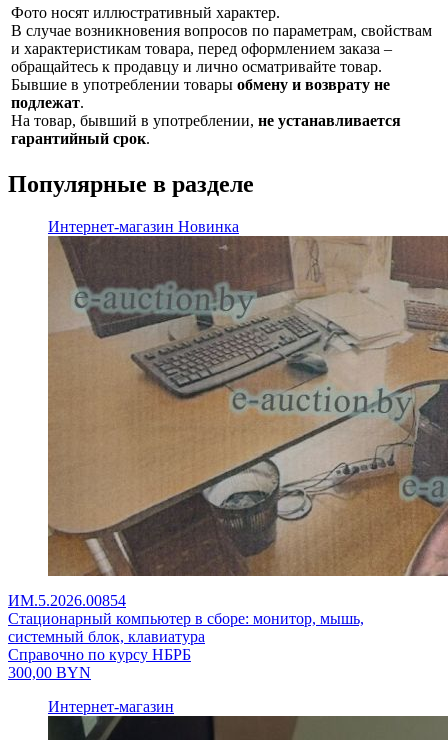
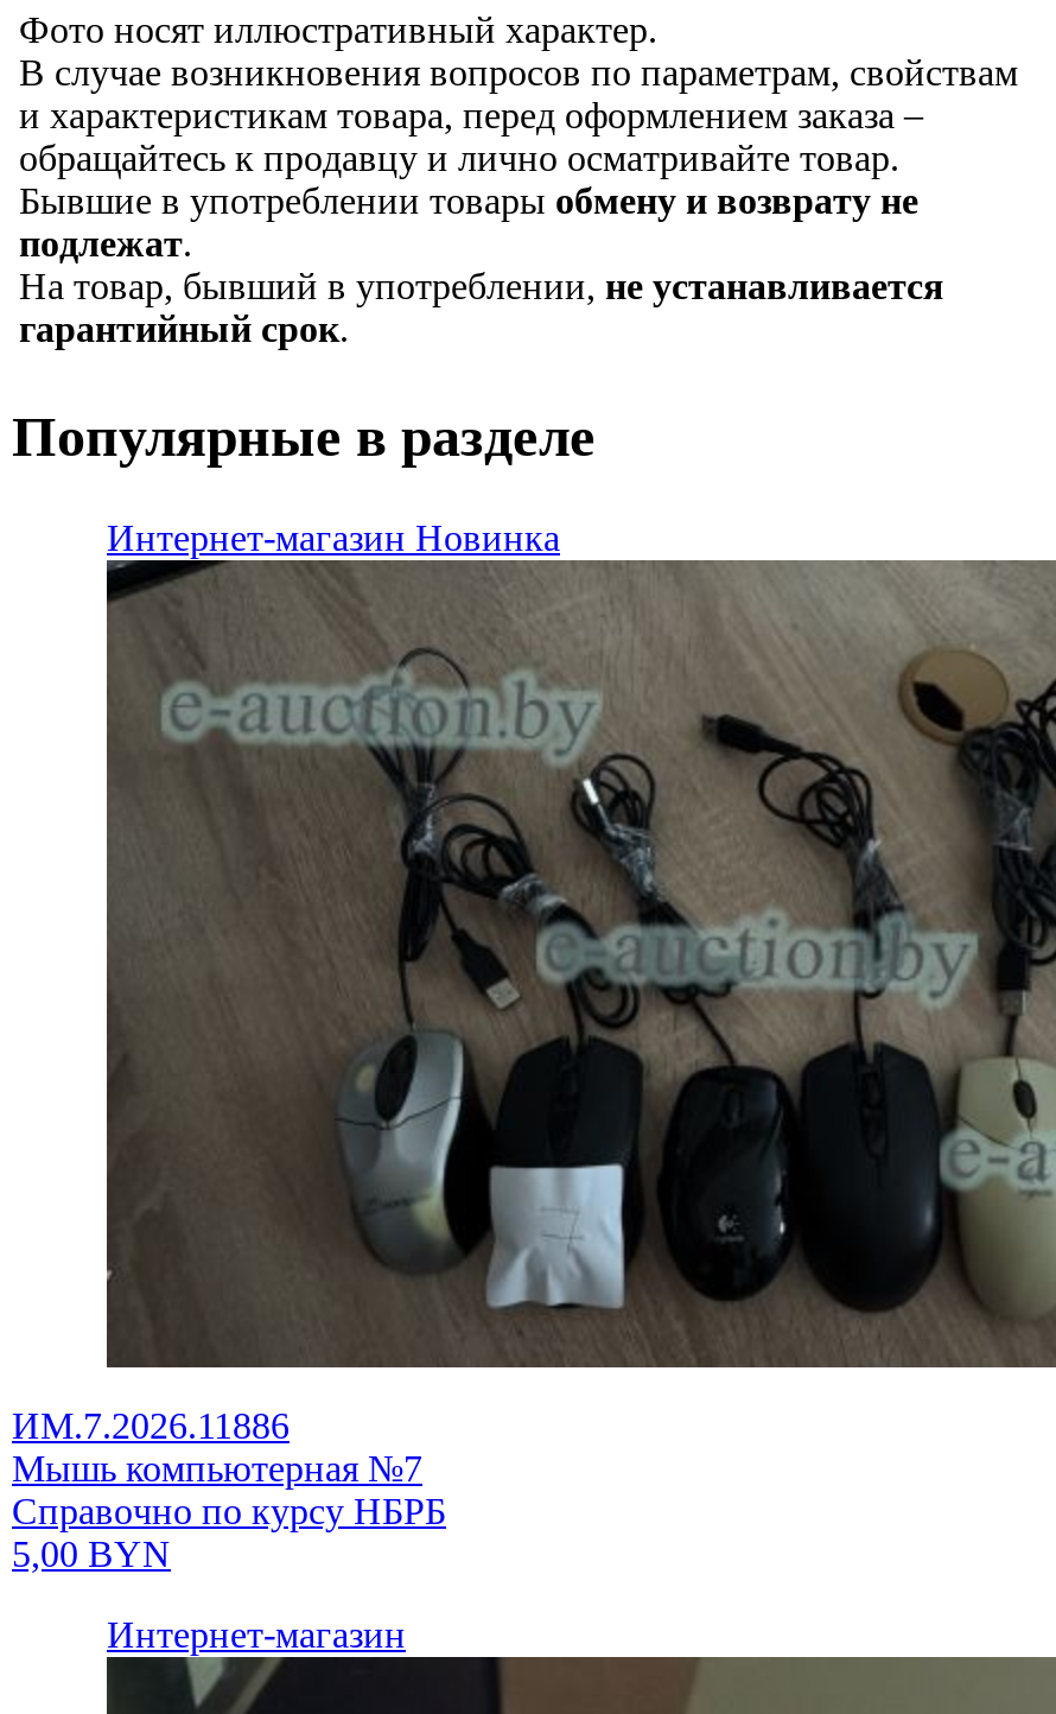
- [image]
- ИМ.5.2026.00854
- Стационарный компьютер в сборе: монитор, мышь,
- системный блок, клавиатура
+ [image]
+ ИМ.7.2026.11886
+ Мышь компьютерная №7

- 300,00 BYN
+ 5,00 BYN
